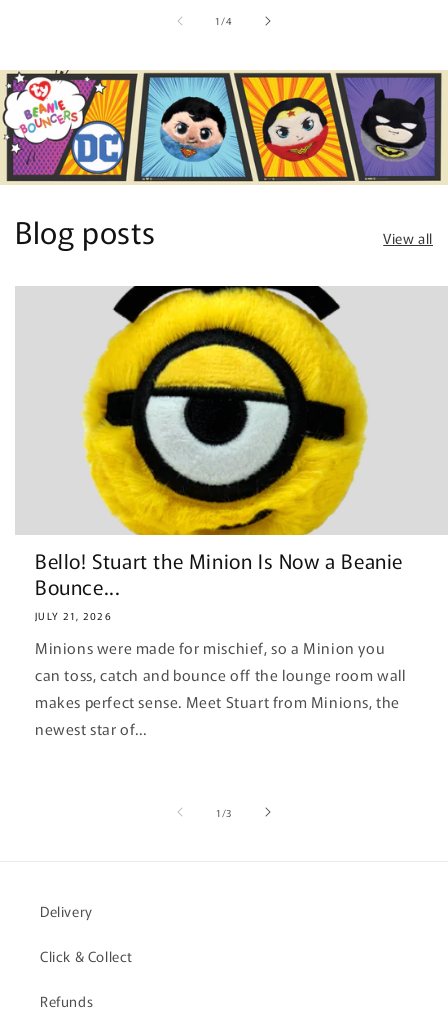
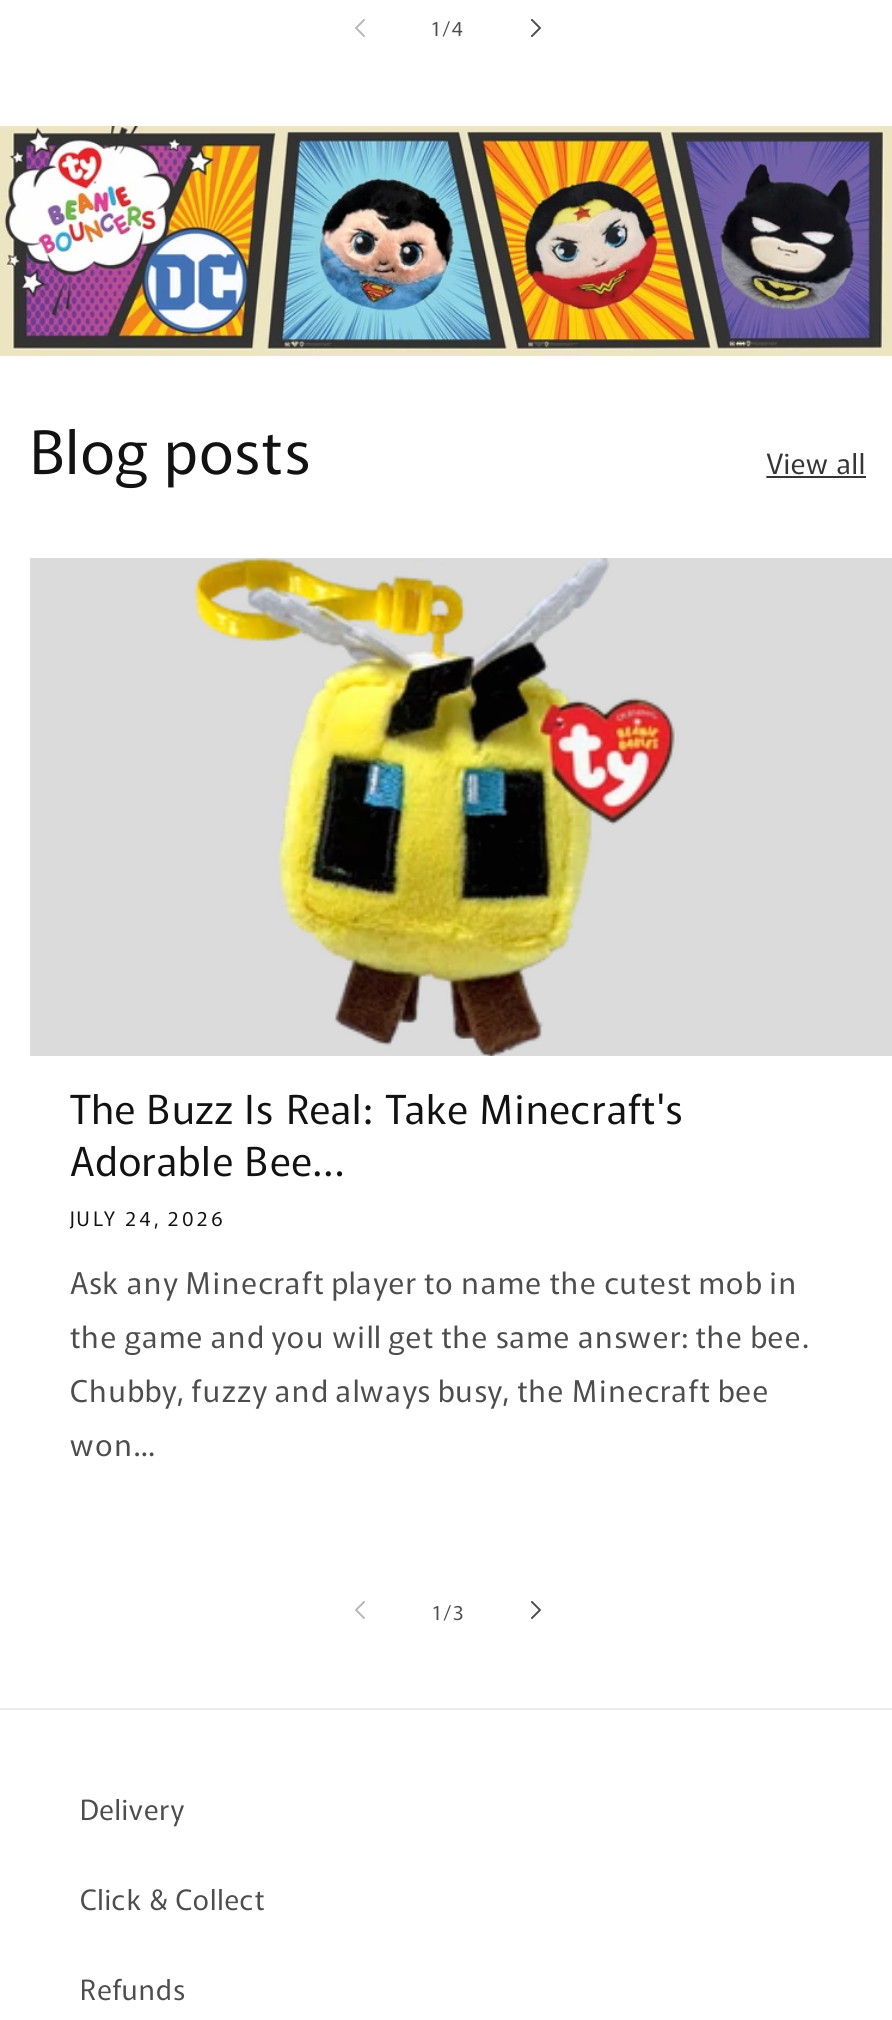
- [image]
- Bello! Stuart the Minion Is Now a Beanie
- Bounce...
- JULY 21, 2026
+ [image]
+ The Buzz Is Real: Take Minecraft's
+ Adorable Bee...
+ JULY 24, 2026

- Minions were made for mischief, so a Minion you
- can toss, catch and bounce off the lounge room wall
- makes perfect sense. Meet Stuart from Minions, the
- newest star of...
+ Ask any Minecraft player to name the cutest mob in
+ the game and you will get the same answer: the bee.
+ Chubby, fuzzy and always busy, the Minecraft bee
+ won...
